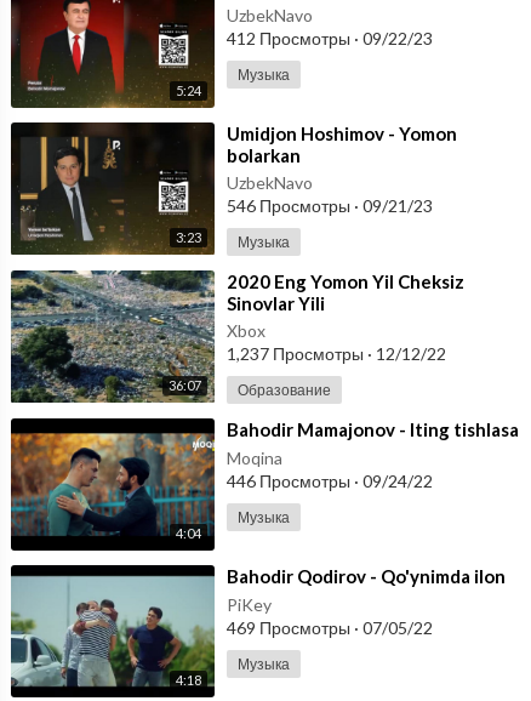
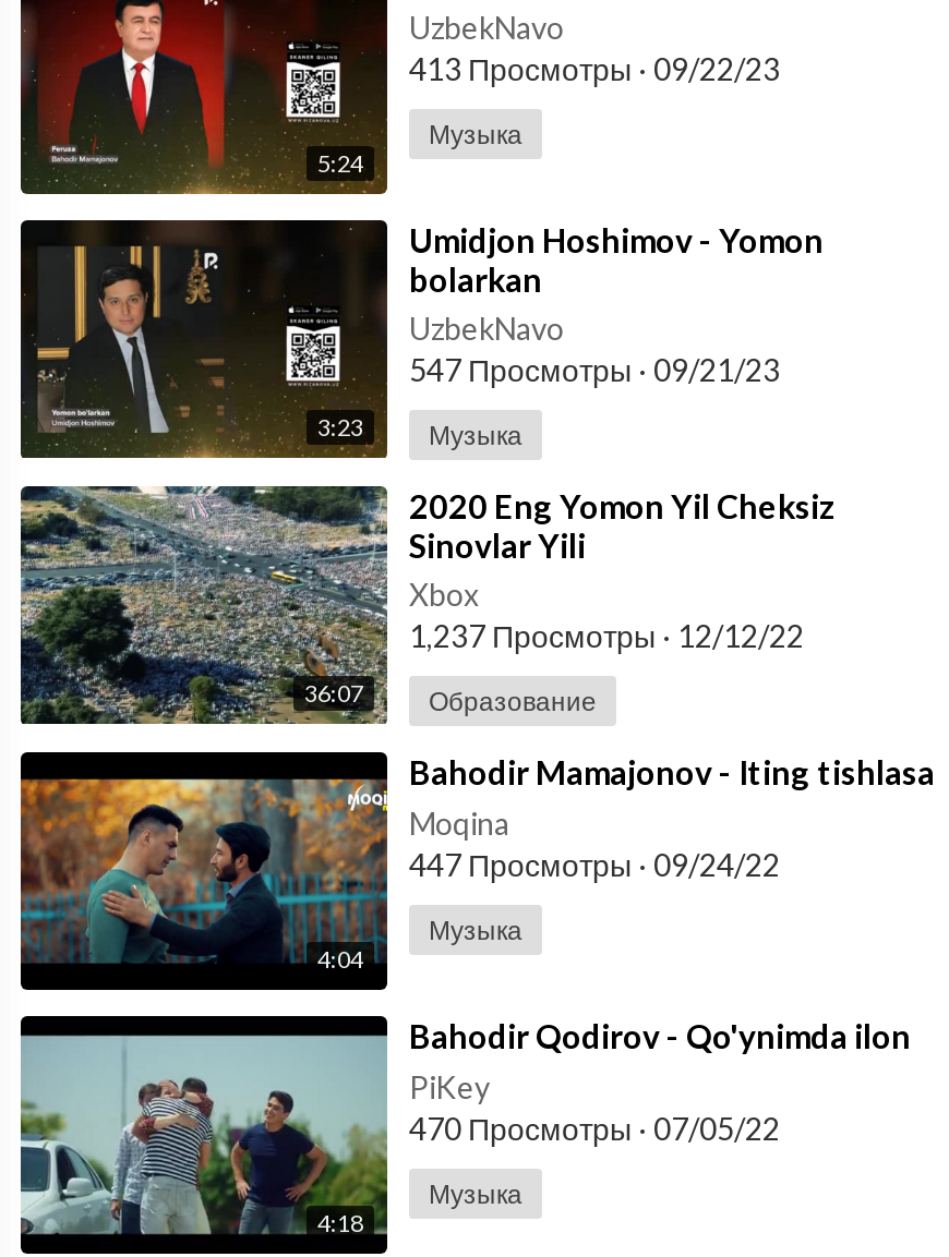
- 412 Просмотры · 09/22/23
+ 413 Просмотры · 09/22/23

- 546 Просмотры · 09/21/23
+ 547 Просмотры · 09/21/23

- 446 Просмотры · 09/24/22
+ 447 Просмотры · 09/24/22

- 469 Просмотры · 07/05/22
+ 470 Просмотры · 07/05/22
